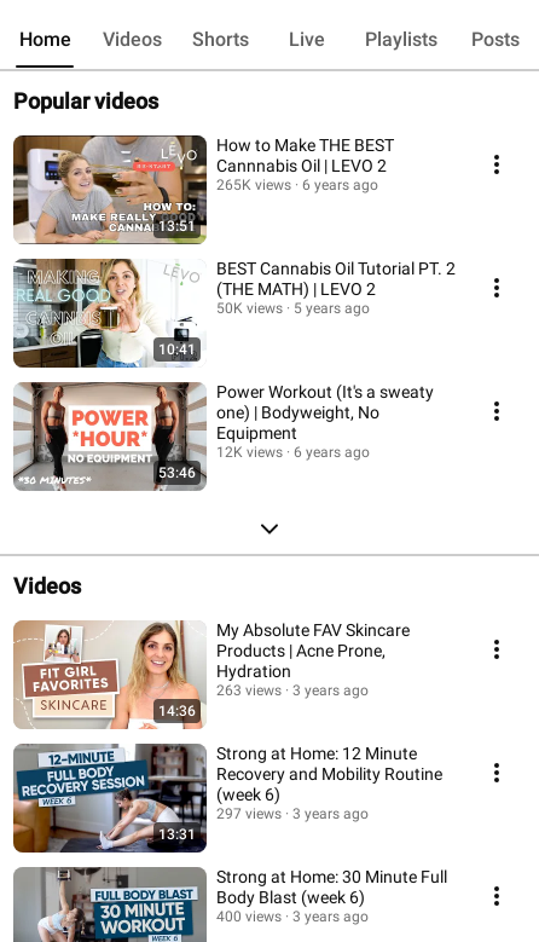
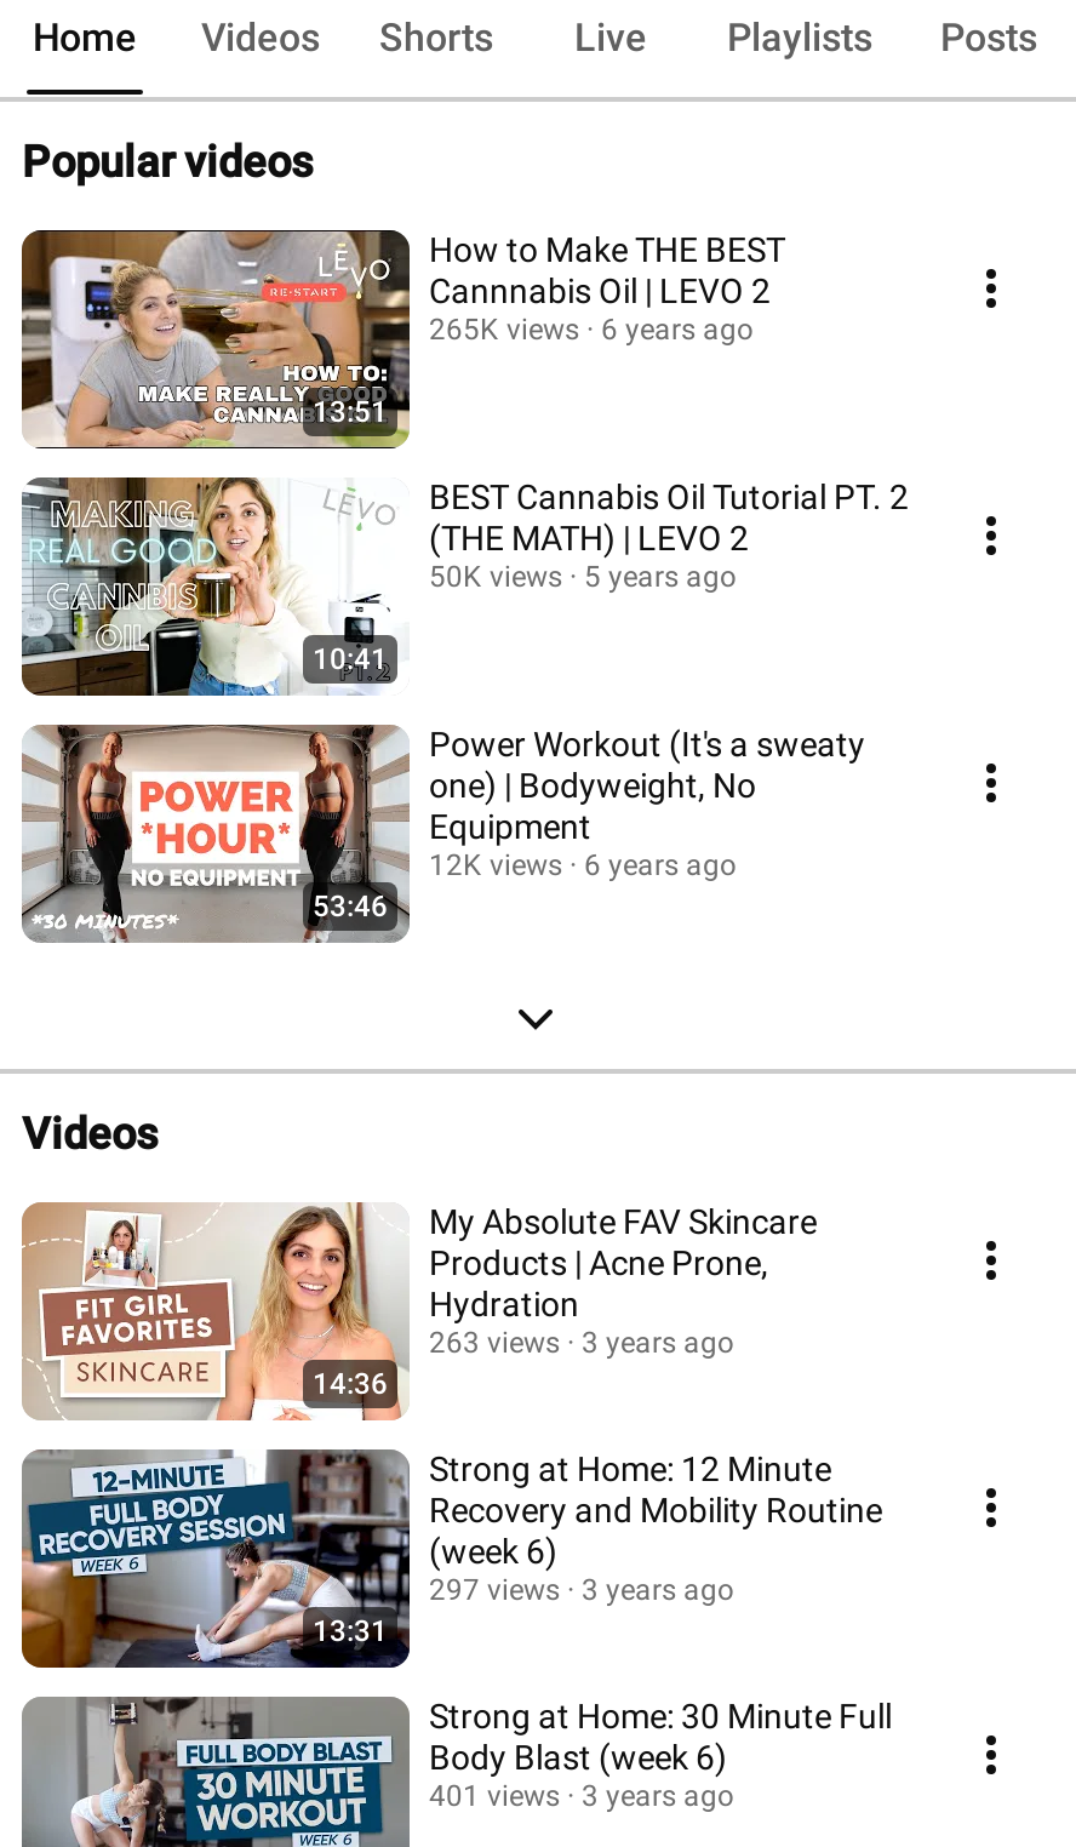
- 400 views 3 years ago
+ 401 views 3 years ago
